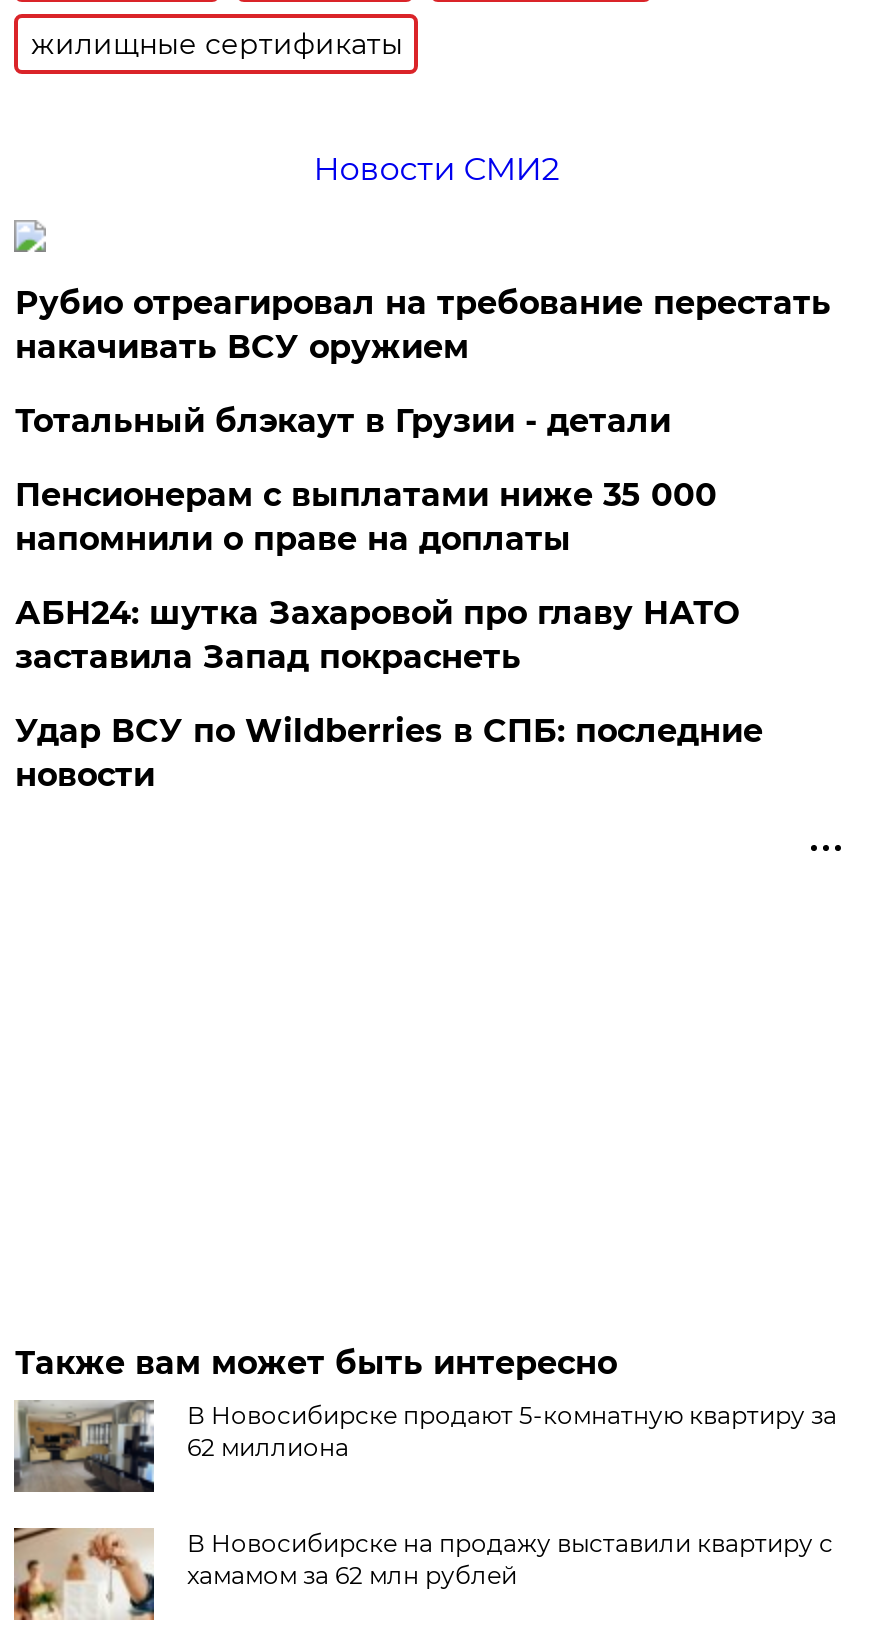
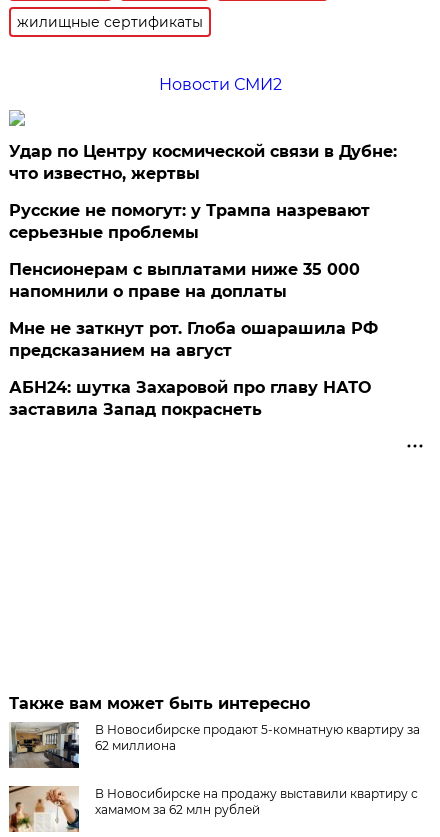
- Рубио отреагировал на требование перестать
- накачивать ВСУ оружием
+ Удар по Центру космической связи в Дубне:
+ что известно, жертвы

- Тотальный блэкаут в Грузии - детали
+ Русские не помогут: у Трампа назревают
+ серьезные проблемы

+ Мне не заткнут рот. Глоба ошарашила РФ
+ предсказанием на август

moved down: АБН24: шутка Захаровой про главу НАТО | заставила Запад покраснеть

- Удар ВСУ по Wildberries в СПБ: последние
- новости
